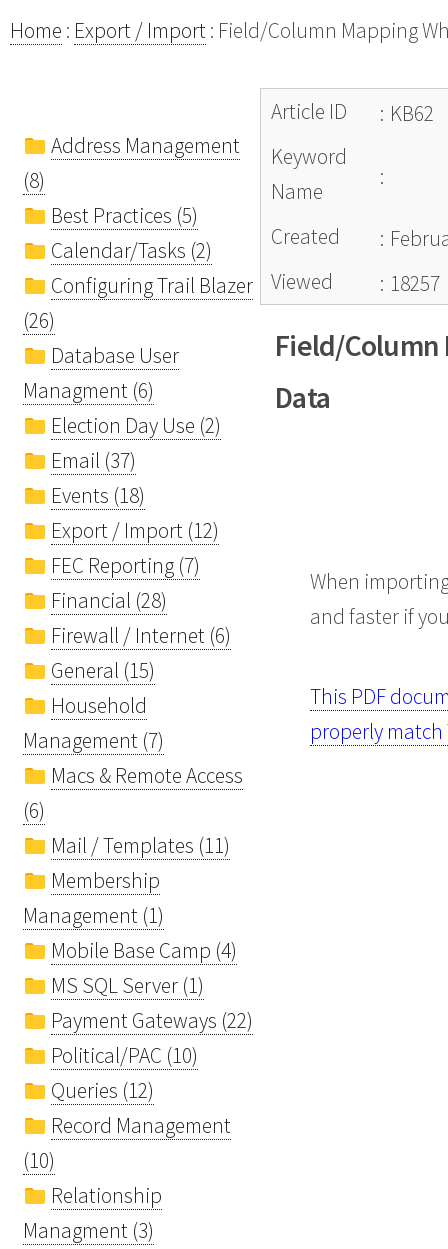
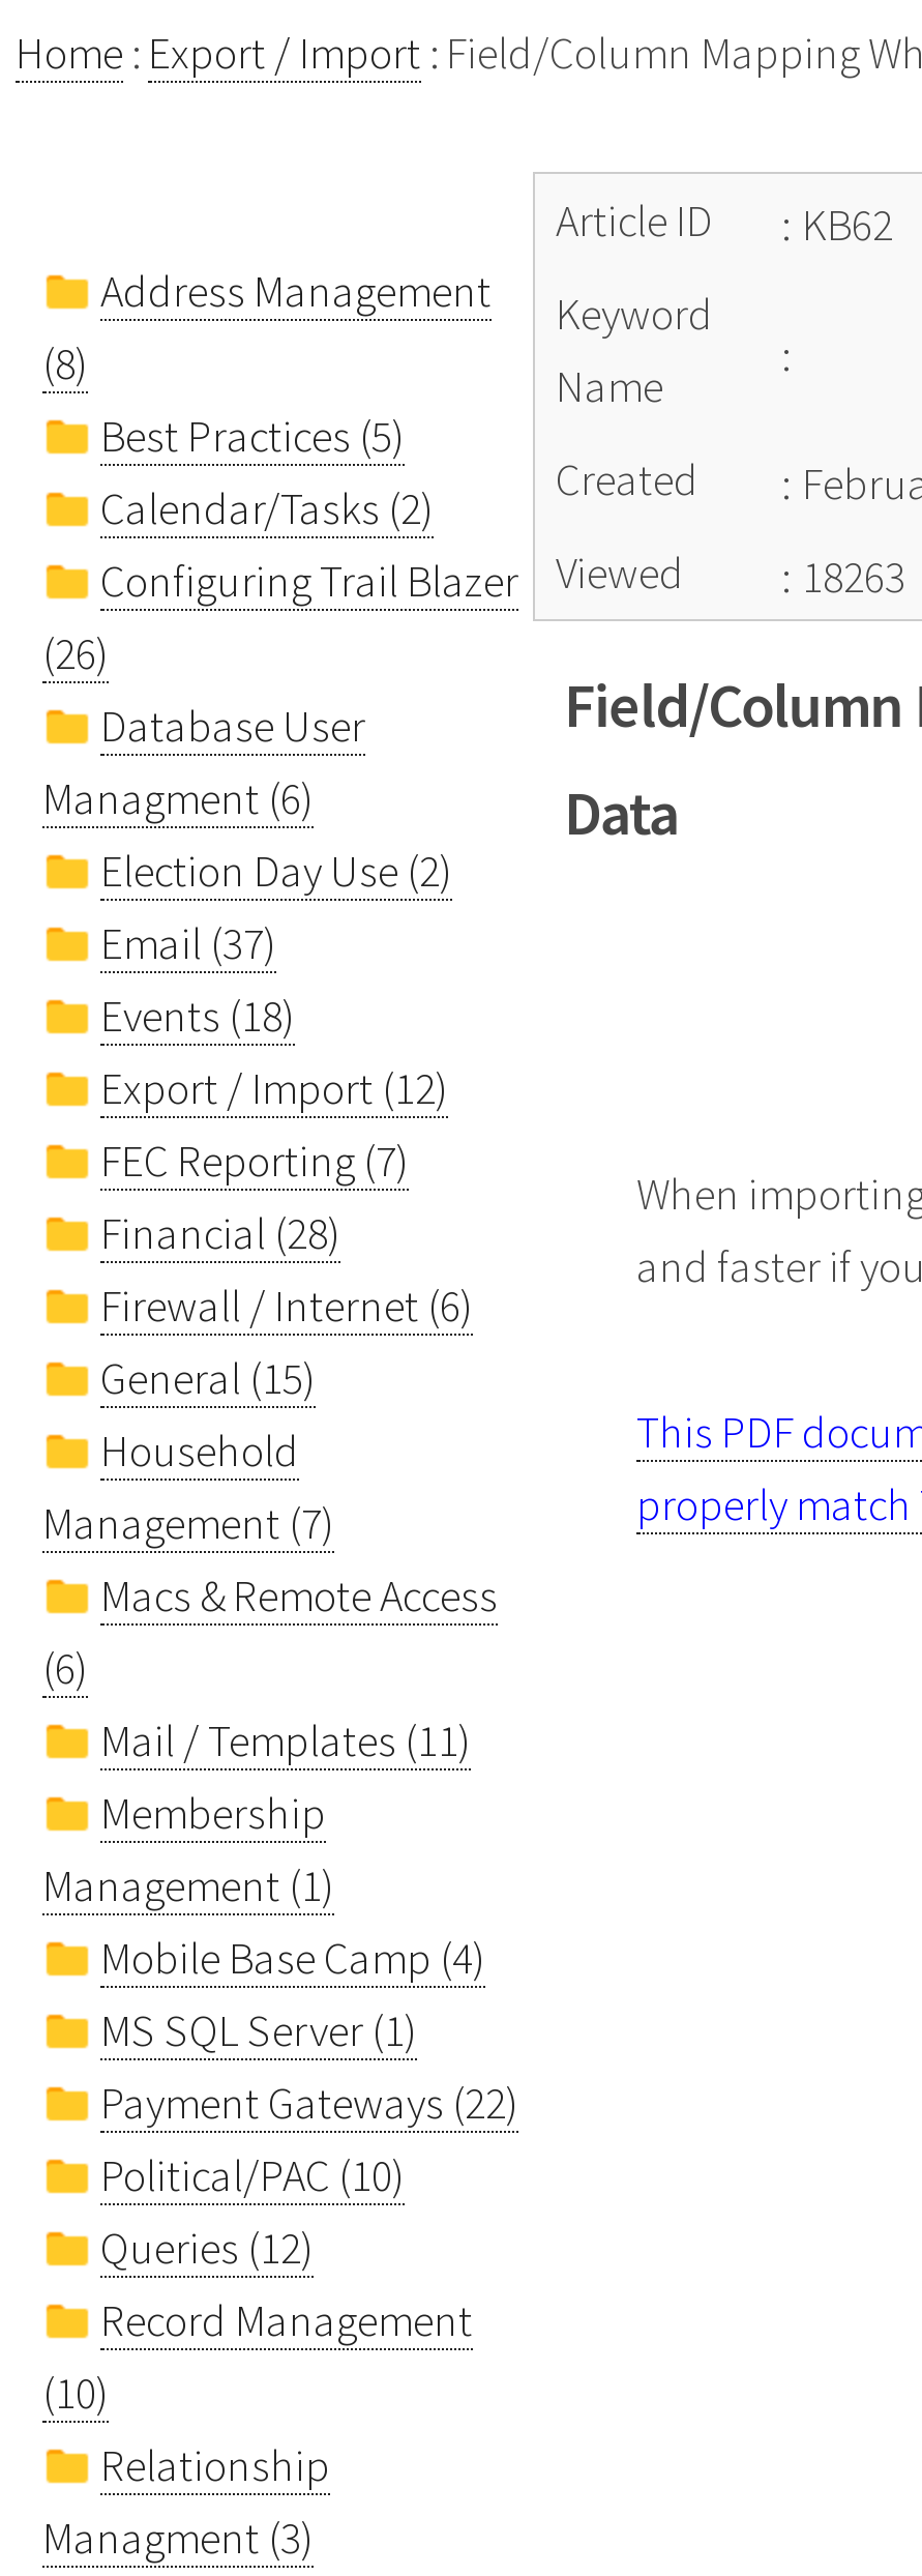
- Configuring Trail Blazer Viewed : 18257
+ Configuring Trail Blazer Viewed : 18263
